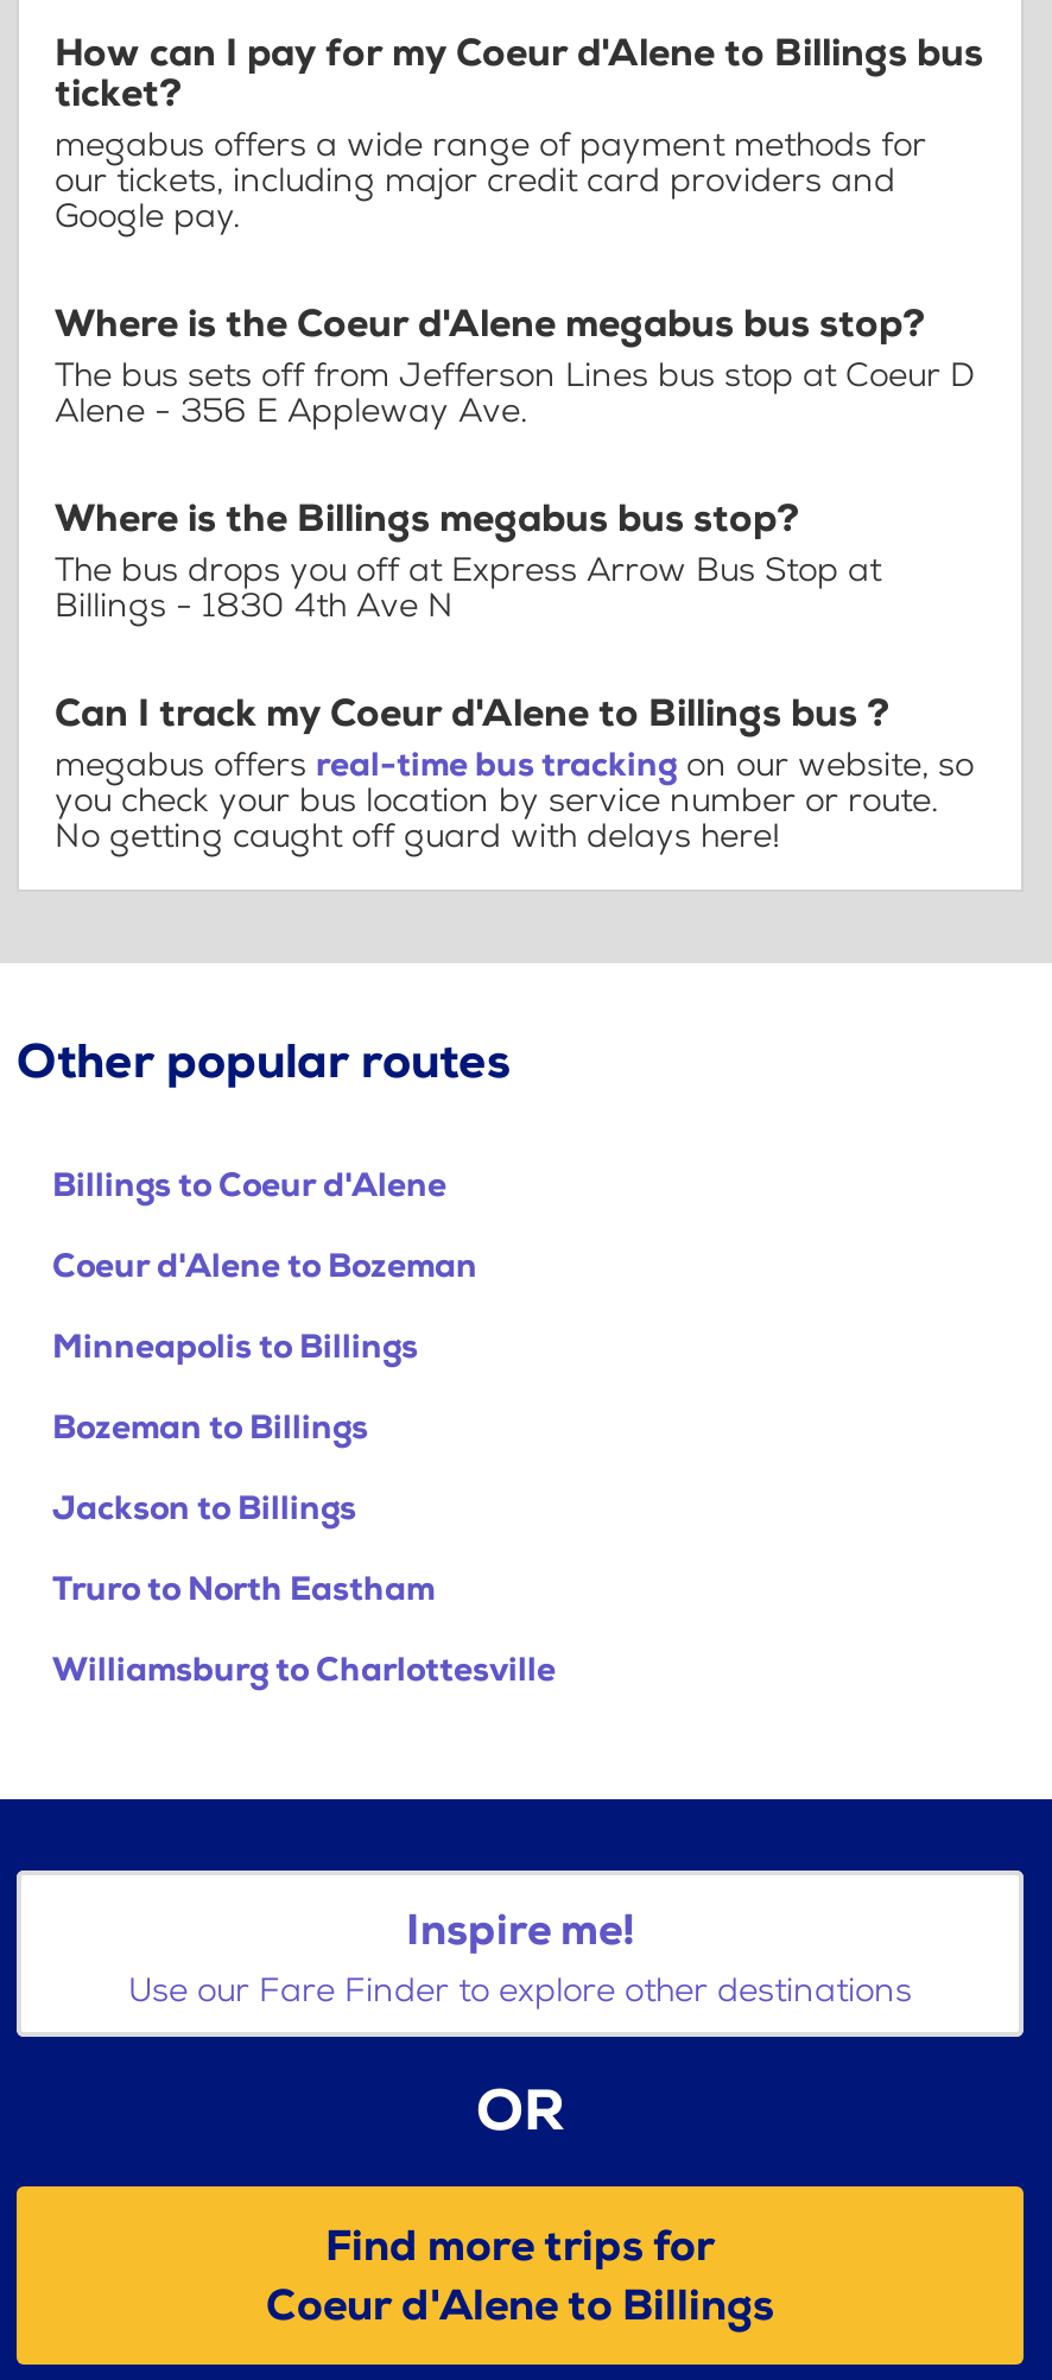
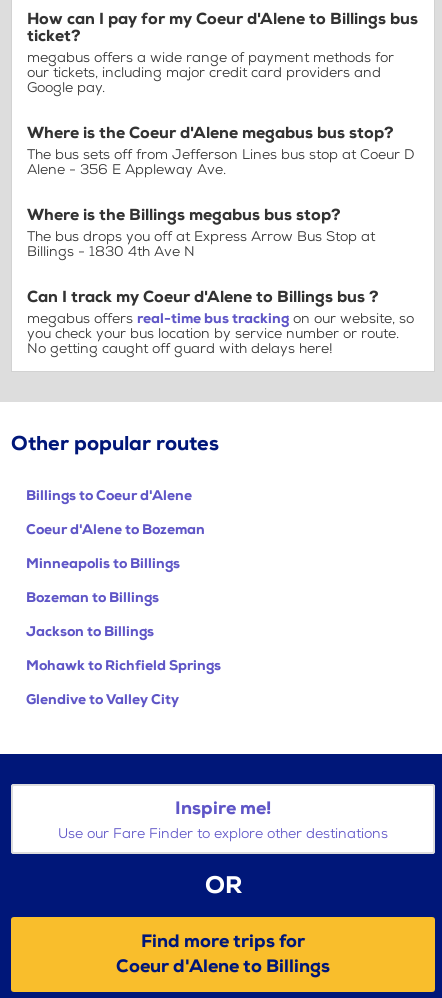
- Truro to North Eastham
+ Mohawk to Richfield Springs

- Williamsburg to Charlottesville
+ Glendive to Valley City
